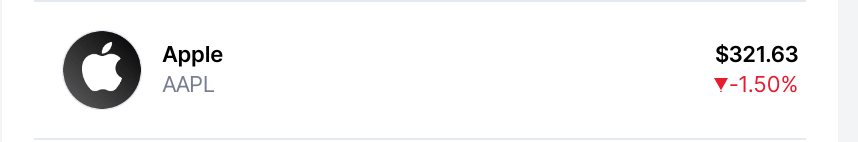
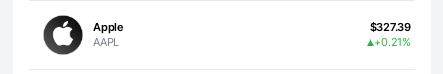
- $321.63
+ $327.39

- -1.50%
+ +0.21%
